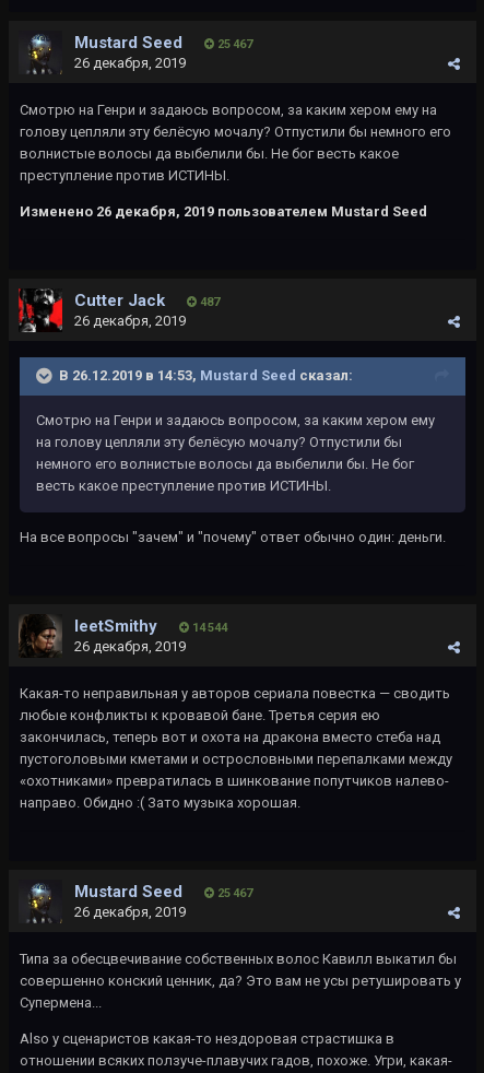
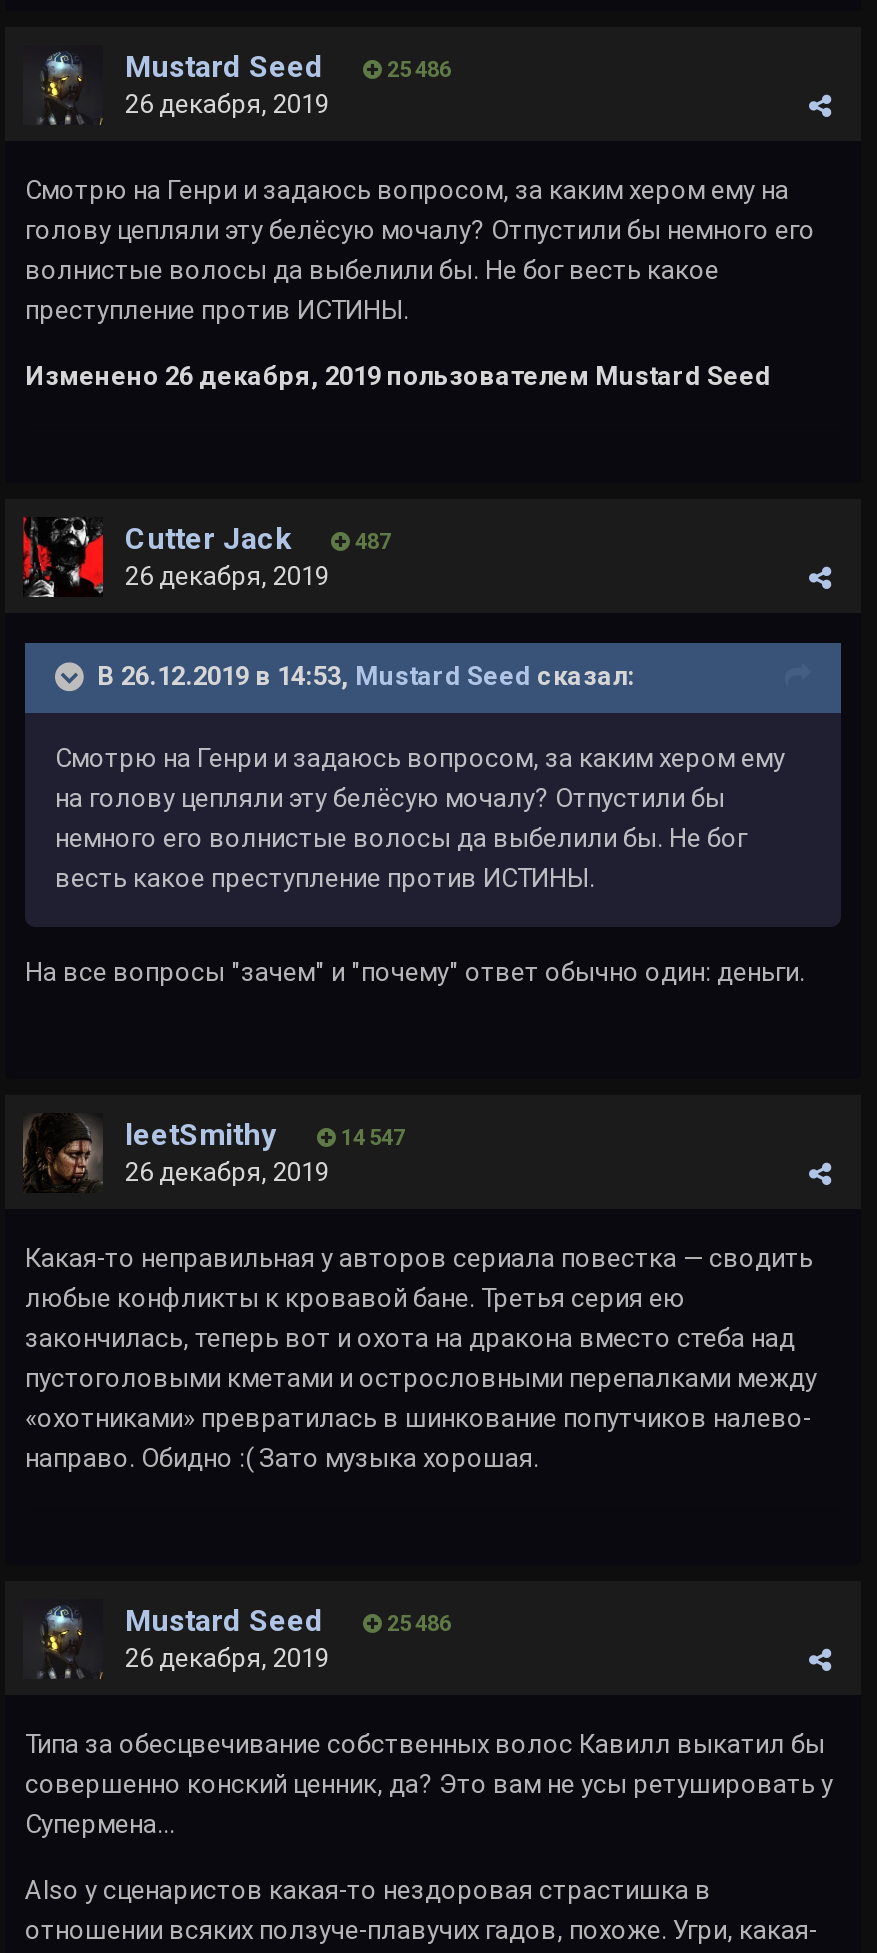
- 25 467
+ 25 486

- 14 544
+ 14 547

- 25 467
+ 25 486
